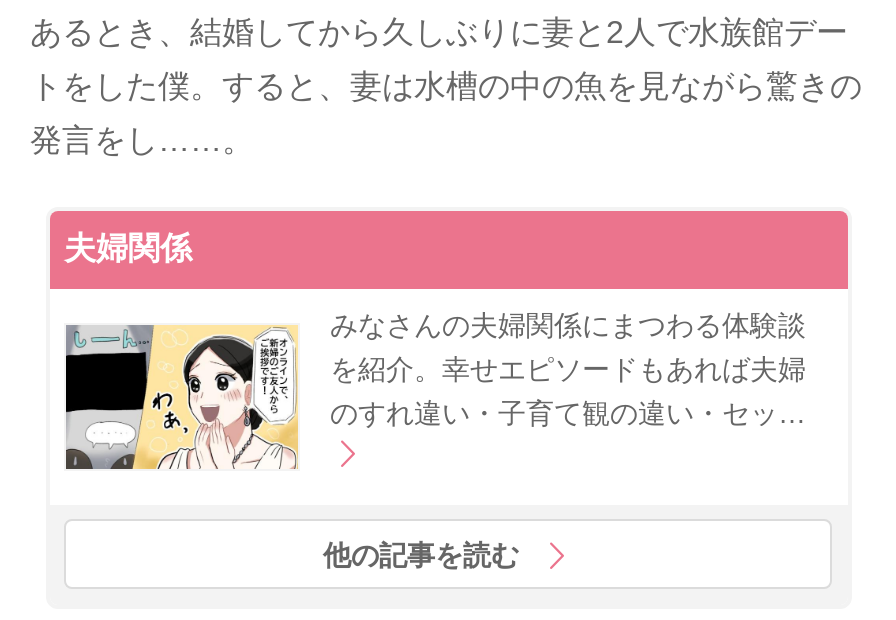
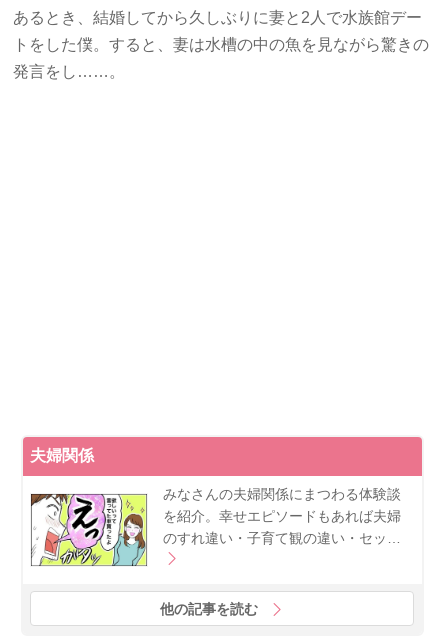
- [image]
+ [image]
